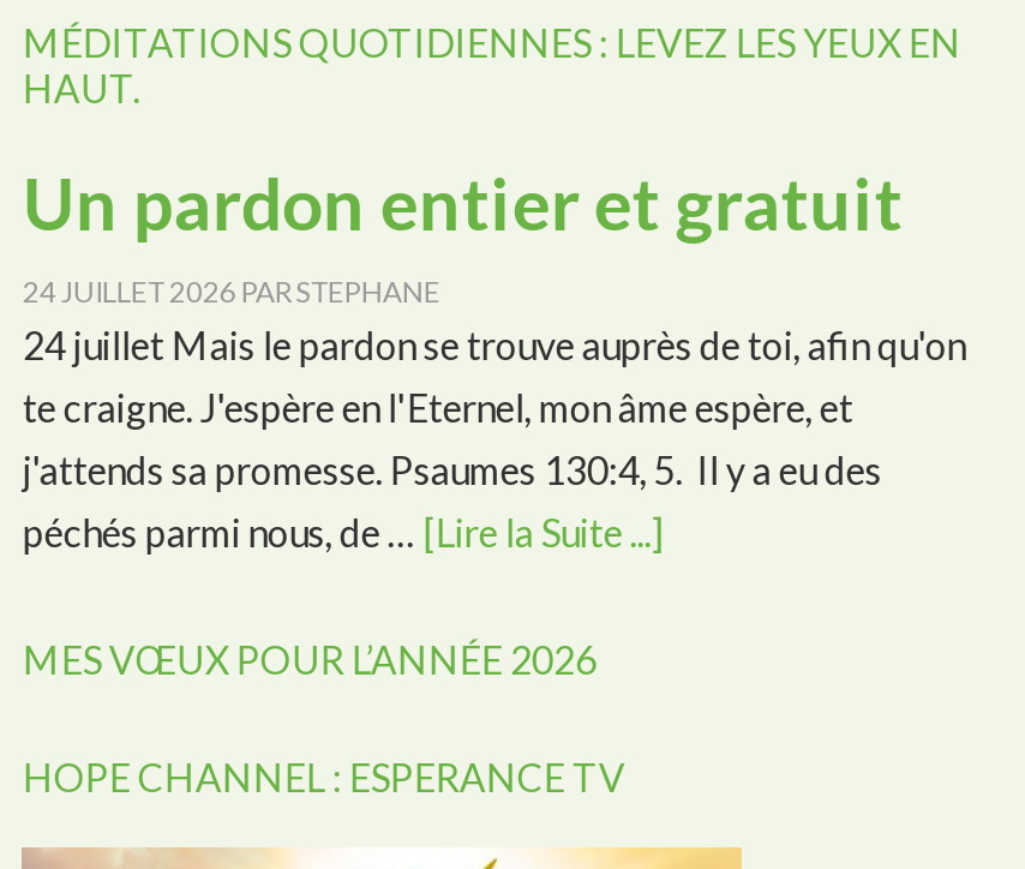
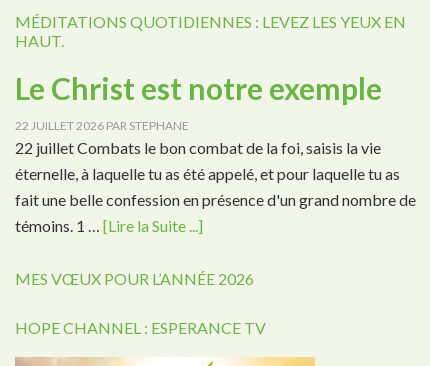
- Un pardon entier et gratuit
- 24 JUILLET 2026 PARSTEPHANE
- 24 juillet Mais le pardon se trouve auprès de toi, afin qu'on
- te craigne. J'espère en l'Eternel, mon âme espère, et
- j'attends sa promesse. Psaumes 130:4, 5. Il y a eu des
- péchés parmi nous, de … [Lire la Suite ...]
+ Le Christ est notre exemple
+ 22 JUILLET 2026 PARSTEPHANE
+ 22 juillet Combats le bon combat de la foi, saisis la vie
+ éternelle, à laquelle tu as été appelé, et pour laquelle tu as
+ fait une belle confession en présence d'un grand nombre de
+ témoins. 1 … [Lire la Suite ...]
